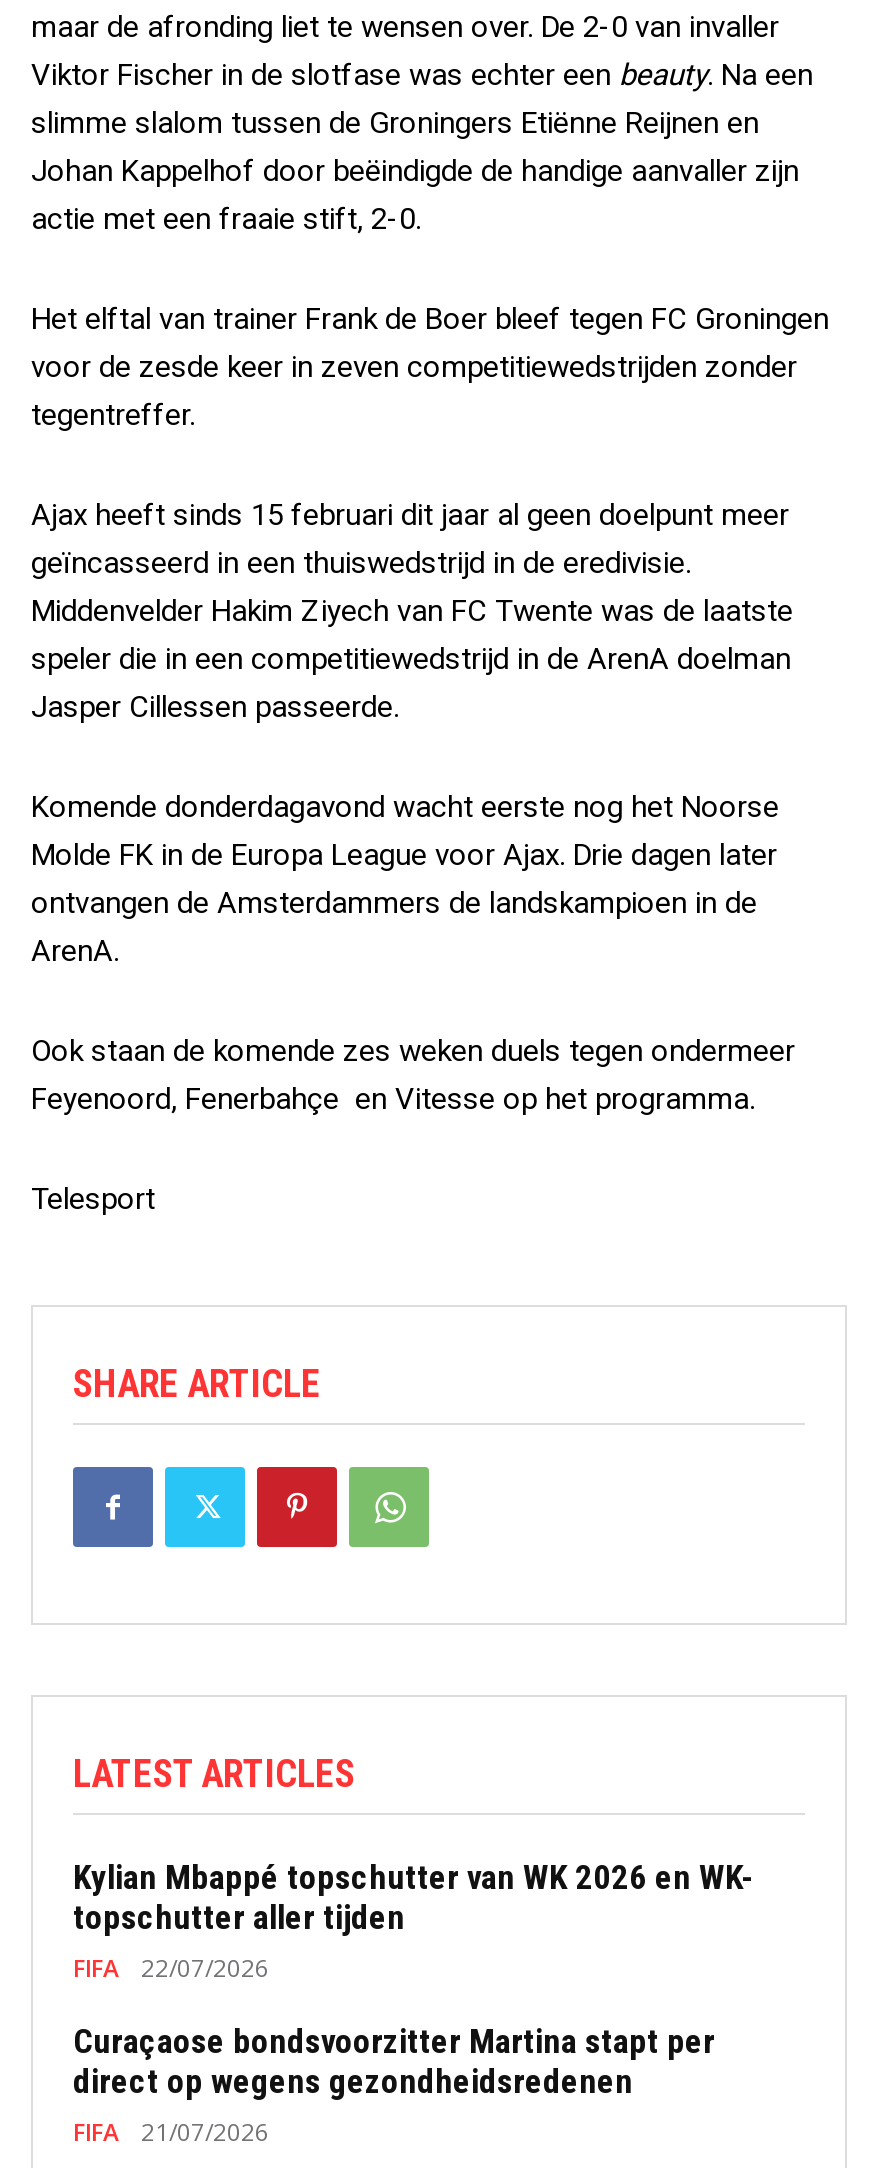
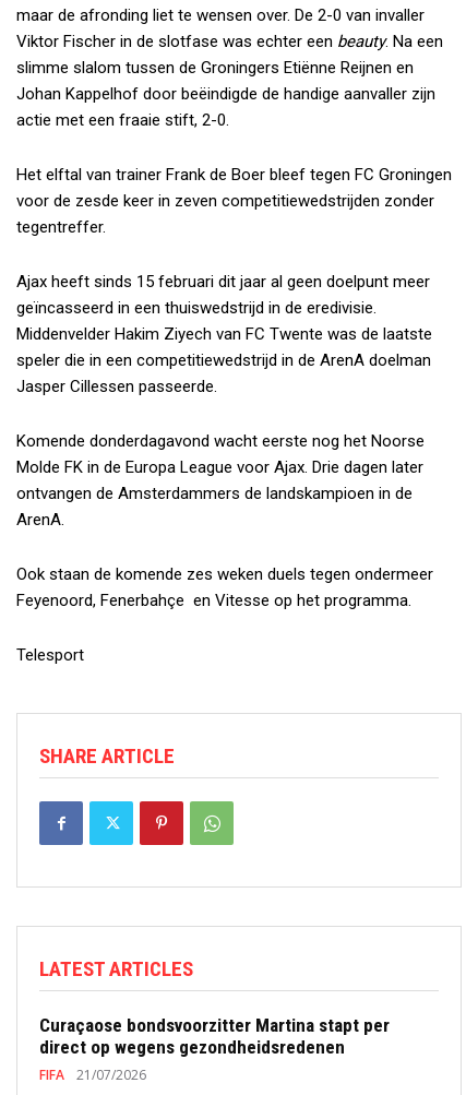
- Kylian Mbappé topschutter van WK 2026 en WK-
- topschutter aller tijden
- FIFA
- 22/07/2026
